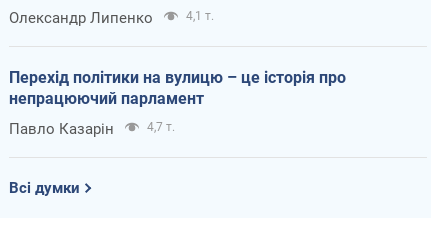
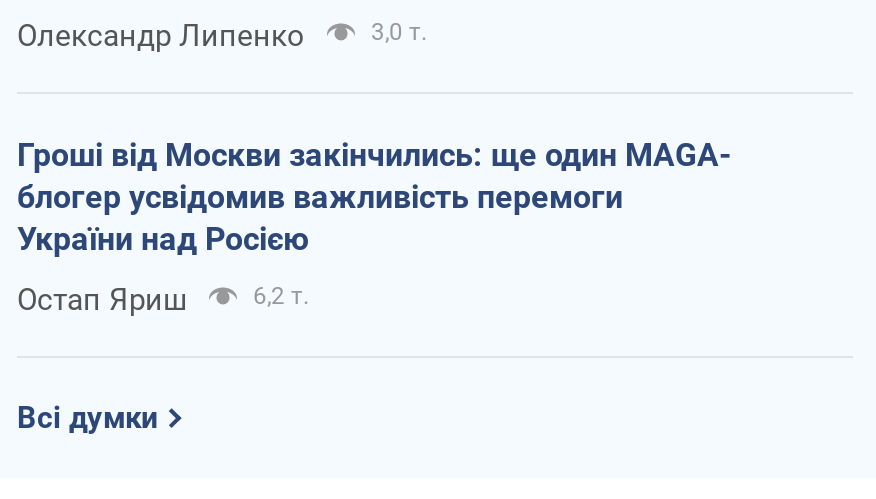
- 4,1 т.
+ 3,0 т.

- Перехід політики на вулицю – це історія про
- непрацюючий парламент
+ Гроші від Москви закінчились: ще один MAGA-
+ блогер усвідомив важливість перемоги
+ України над Росією

- Павло Казарін
- 4,7 т.
+ Остап Яриш
+ 6,2 т.
